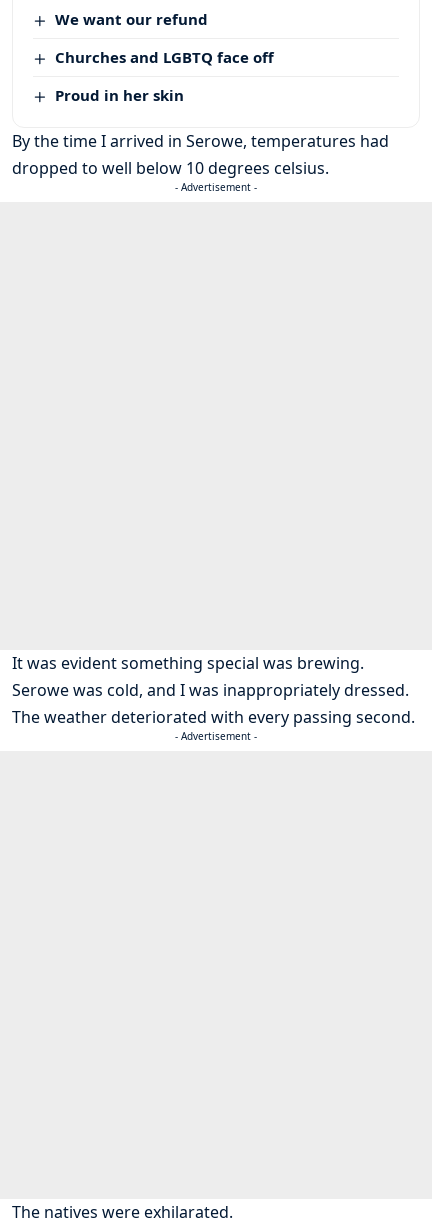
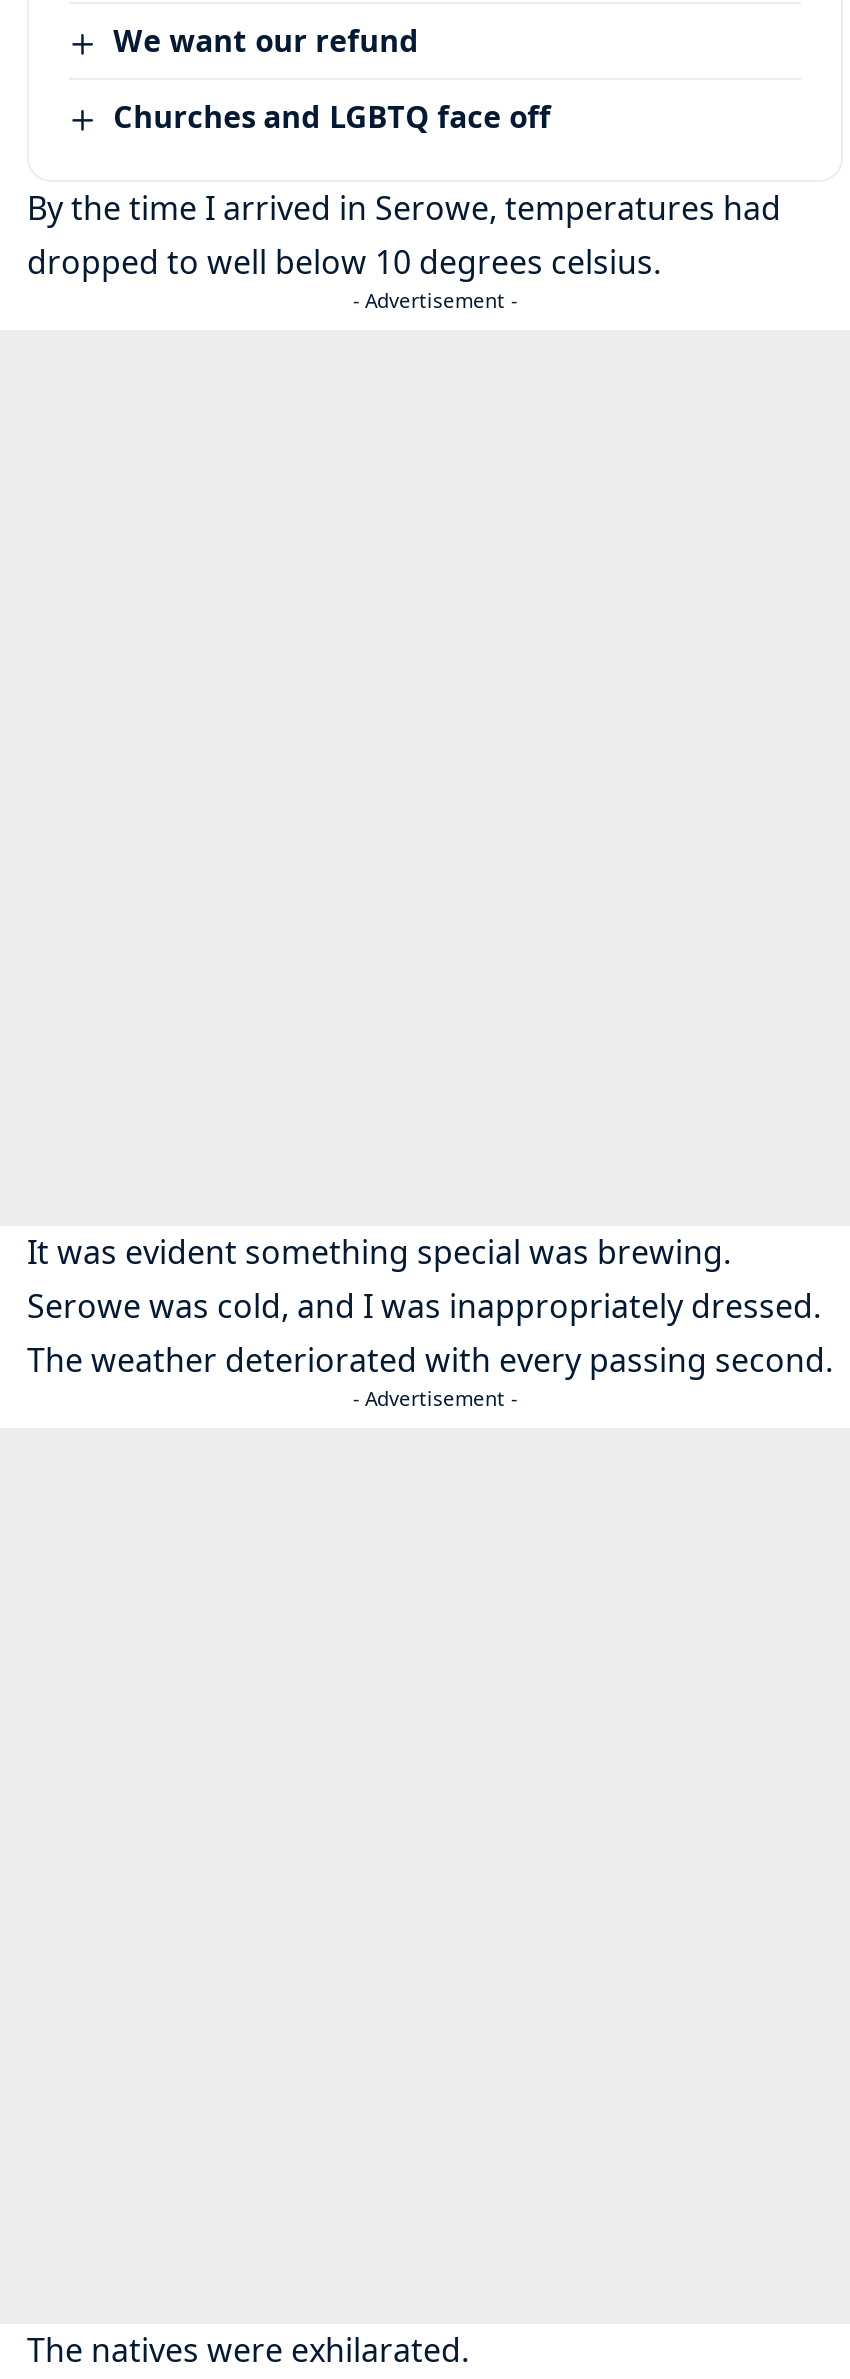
- Proud in her skin
